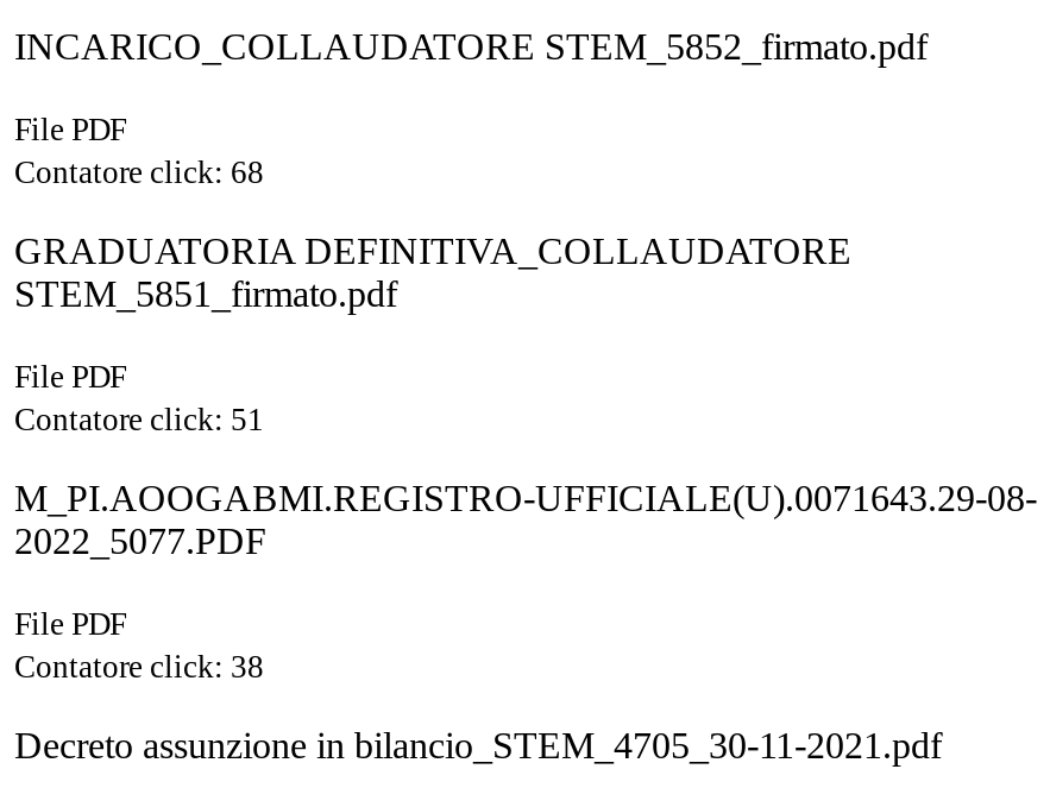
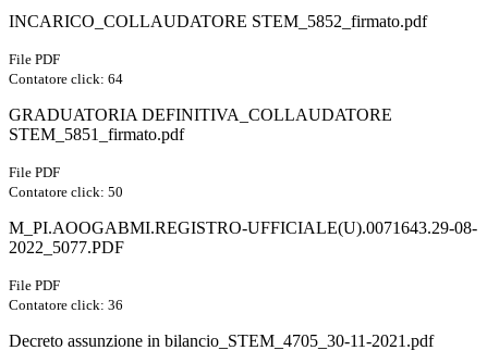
- Contatore click: 68
+ Contatore click: 64

- Contatore click: 51
+ Contatore click: 50

- Contatore click: 38
+ Contatore click: 36
